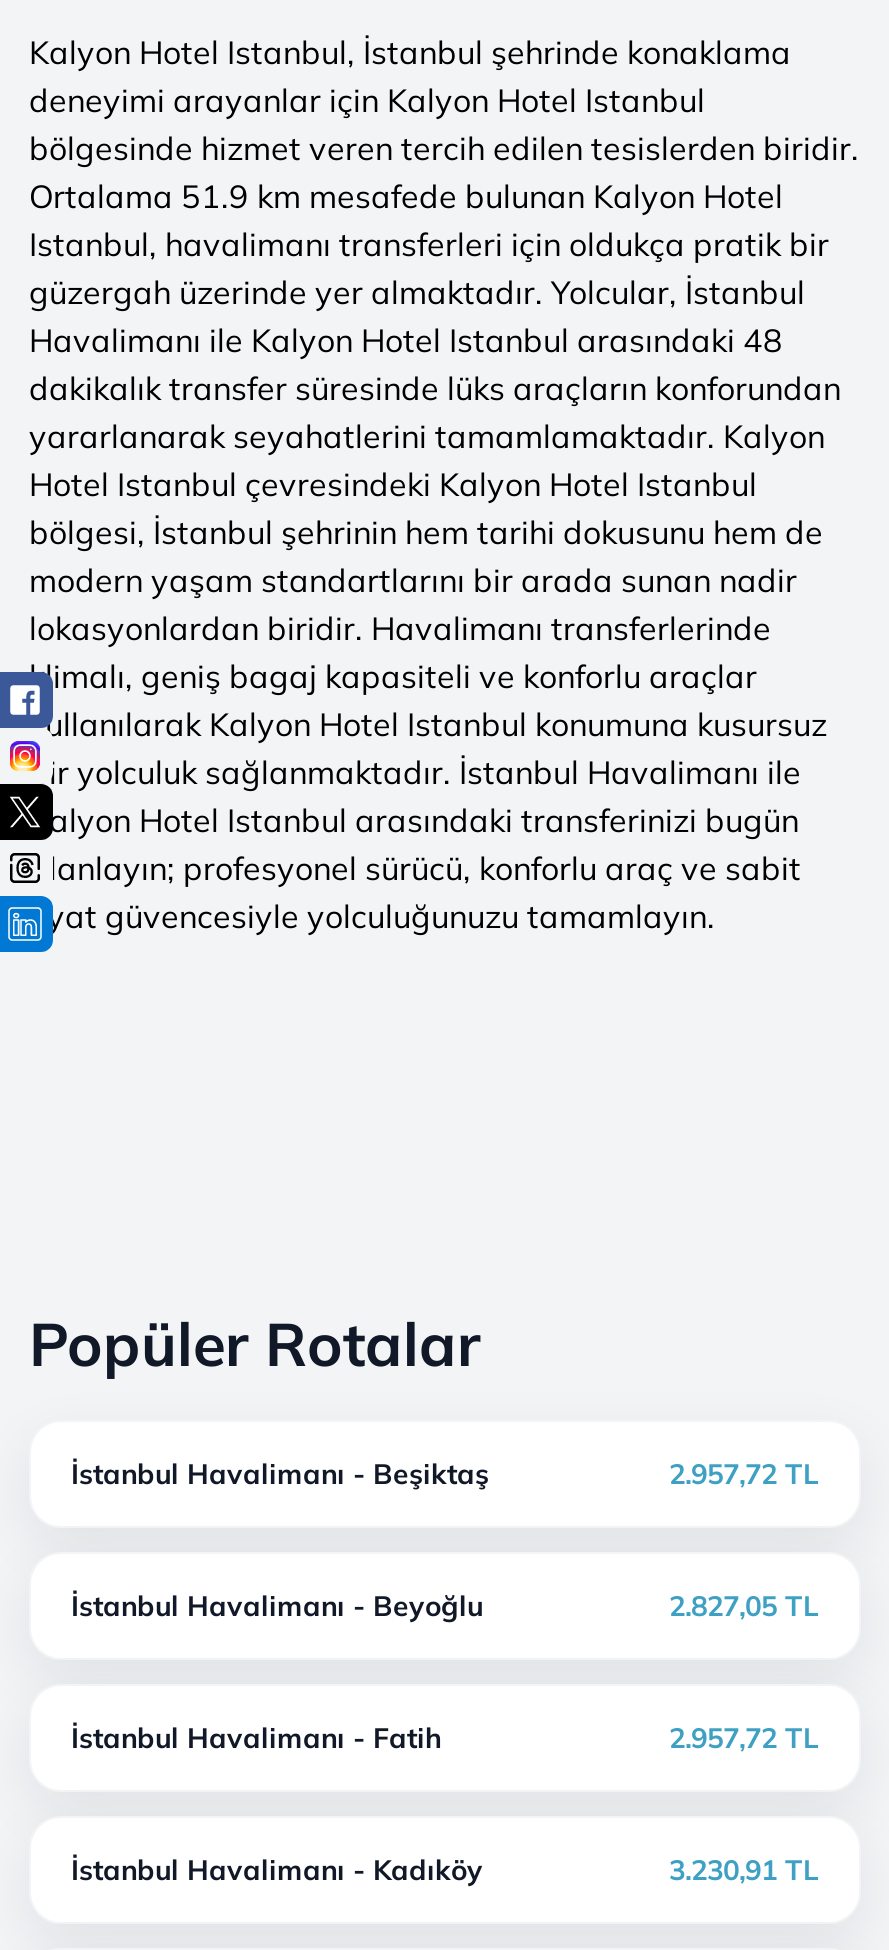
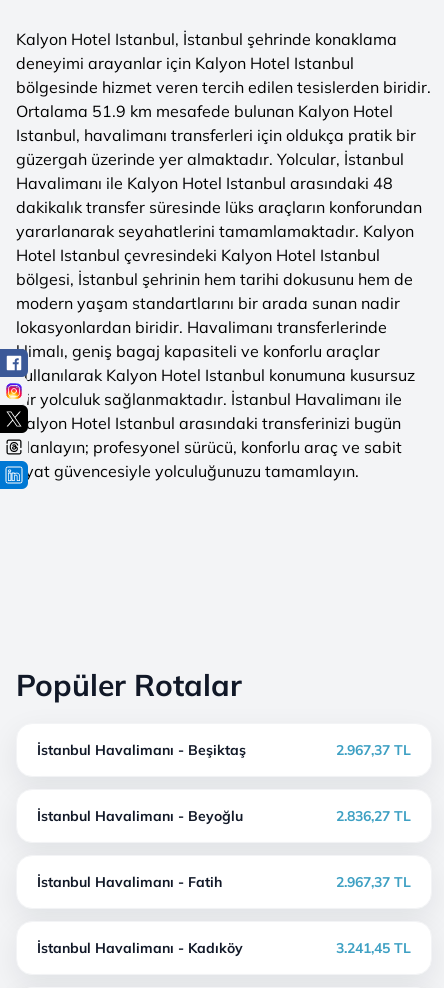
- 2.957,72 TL
+ 2.967,37 TL

- 2.827,05 TL
+ 2.836,27 TL

- 2.957,72 TL
+ 2.967,37 TL

- 3.230,91 TL
+ 3.241,45 TL
